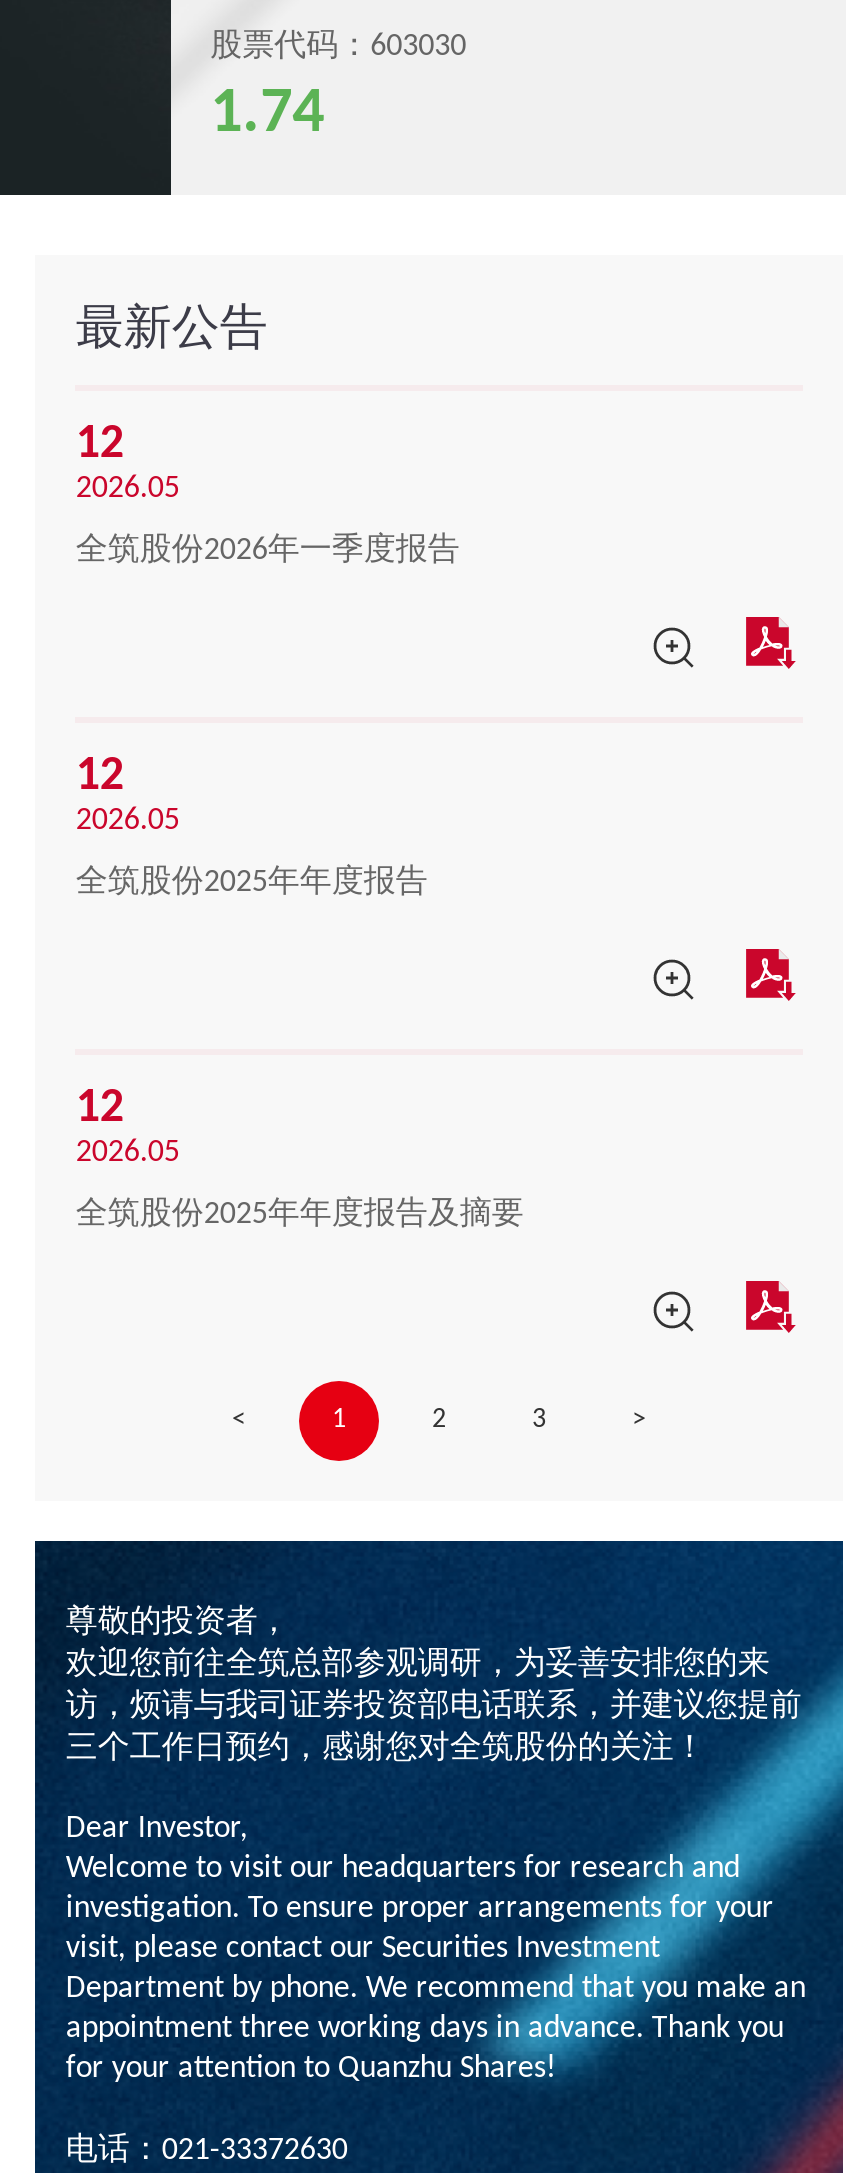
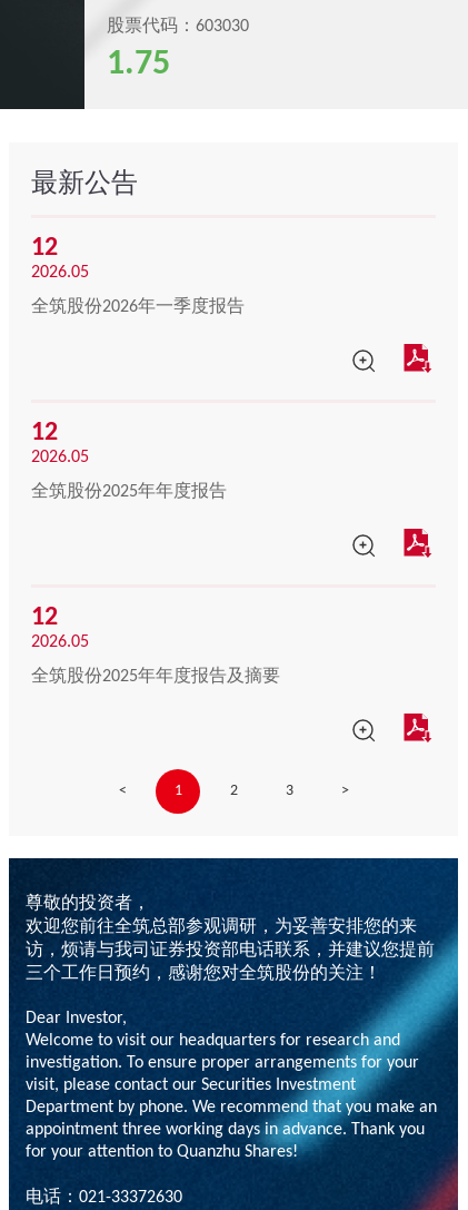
- 1.74
+ 1.75
